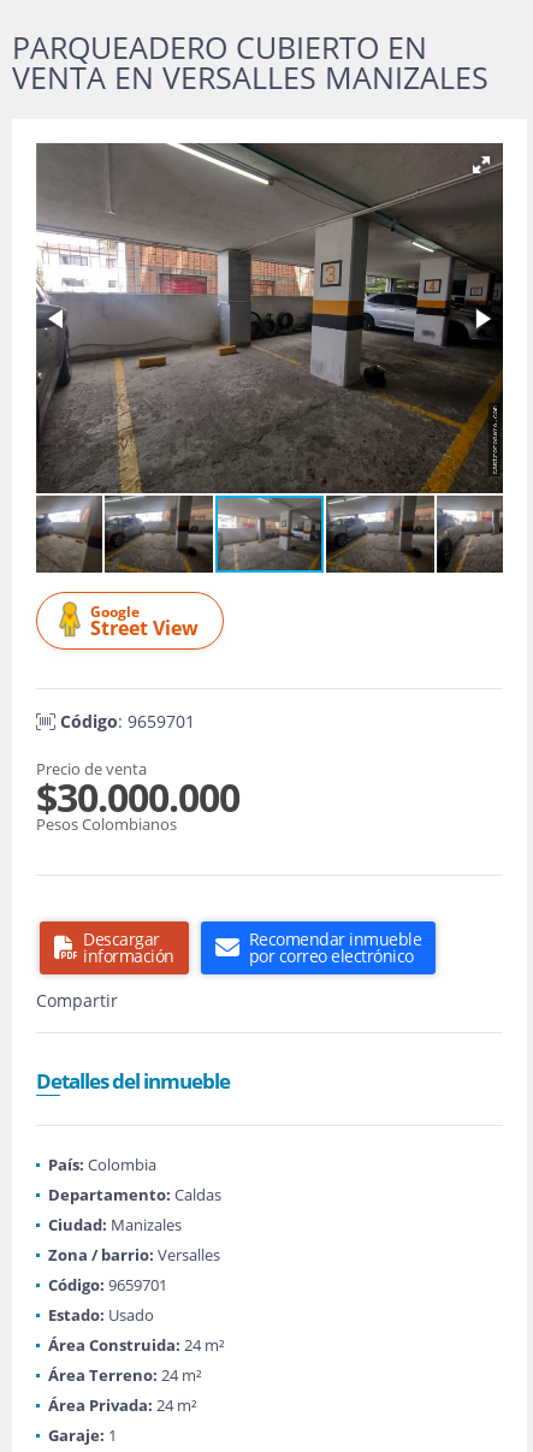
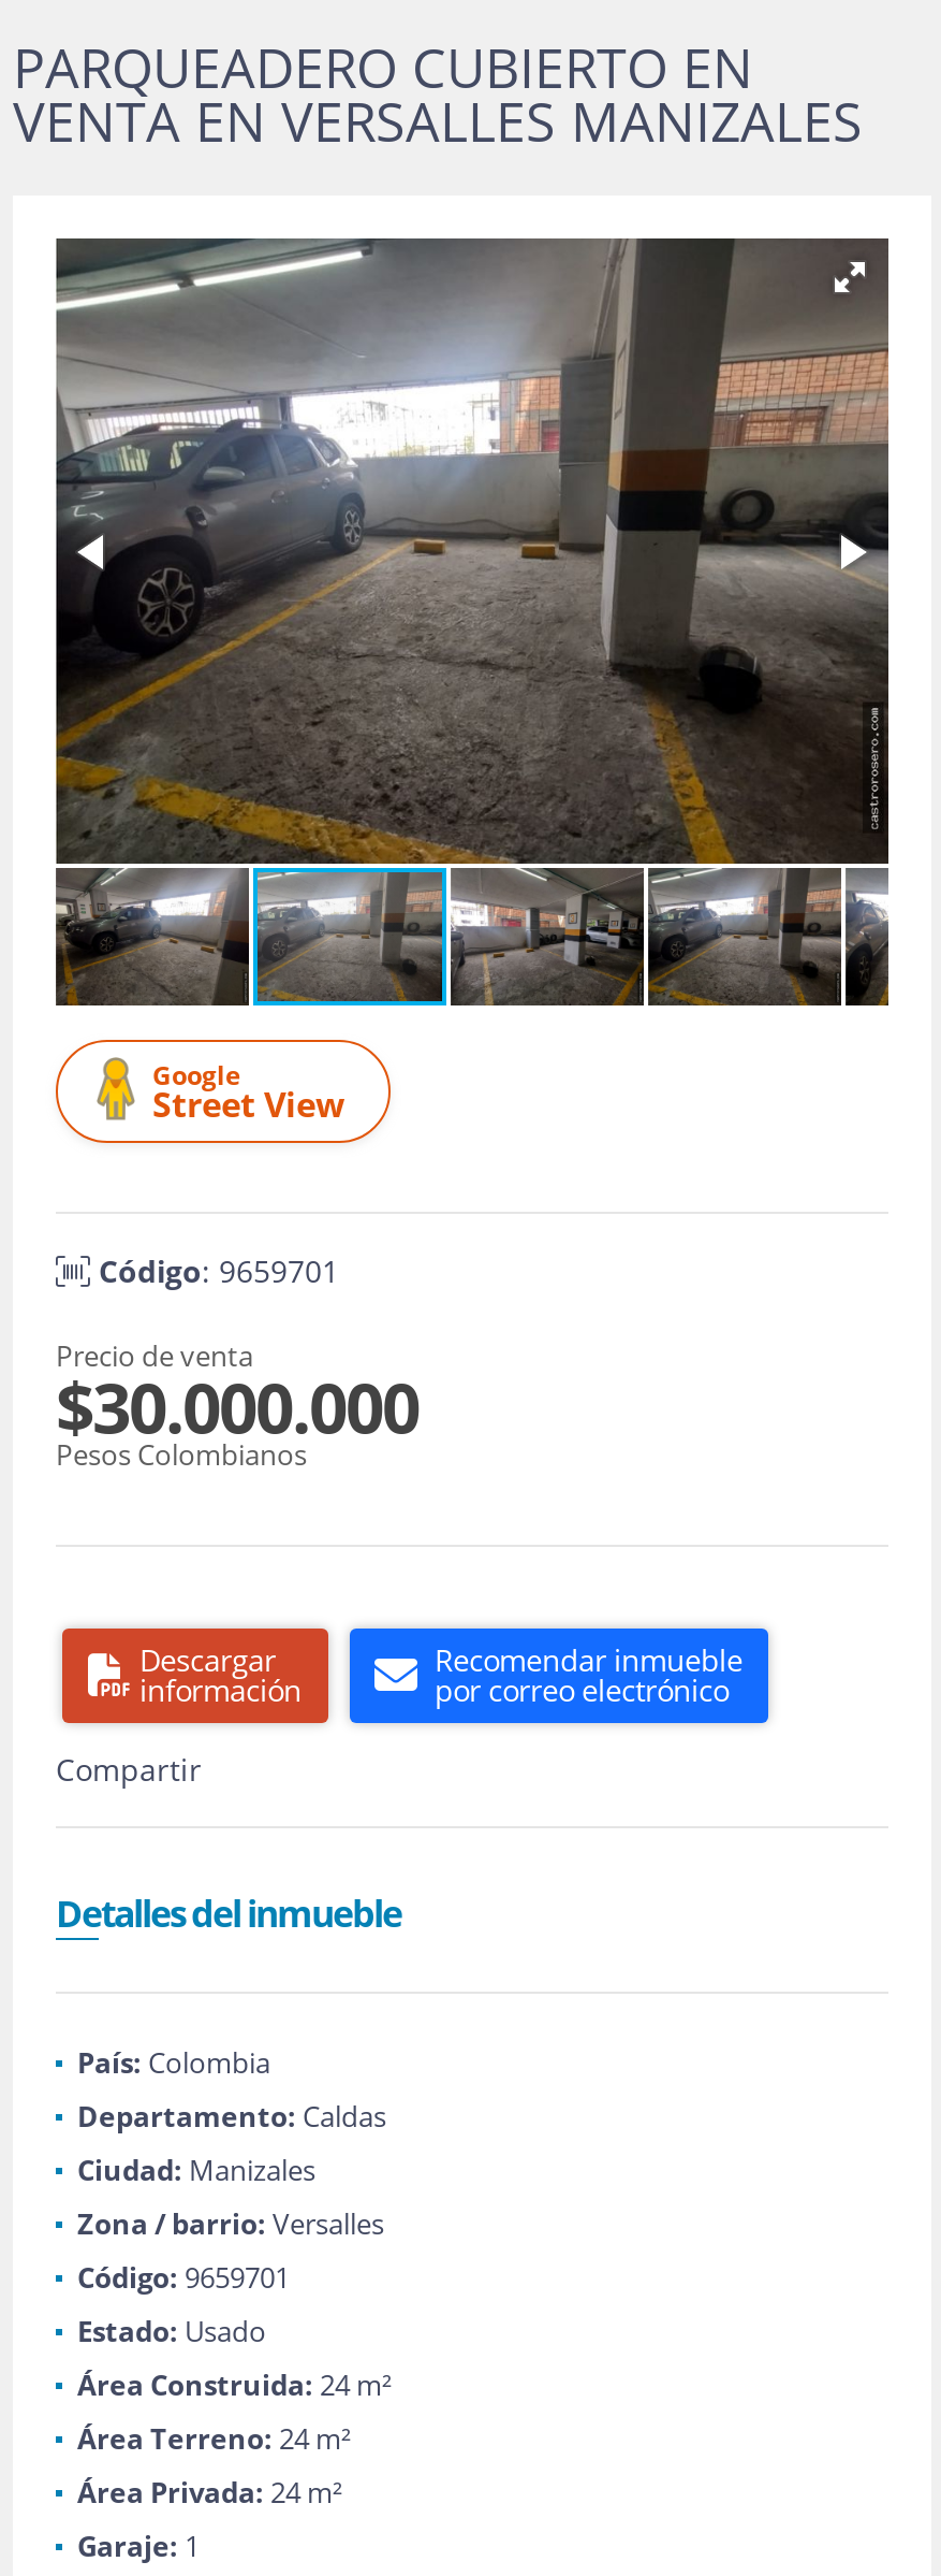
- [image]
+ [image]
